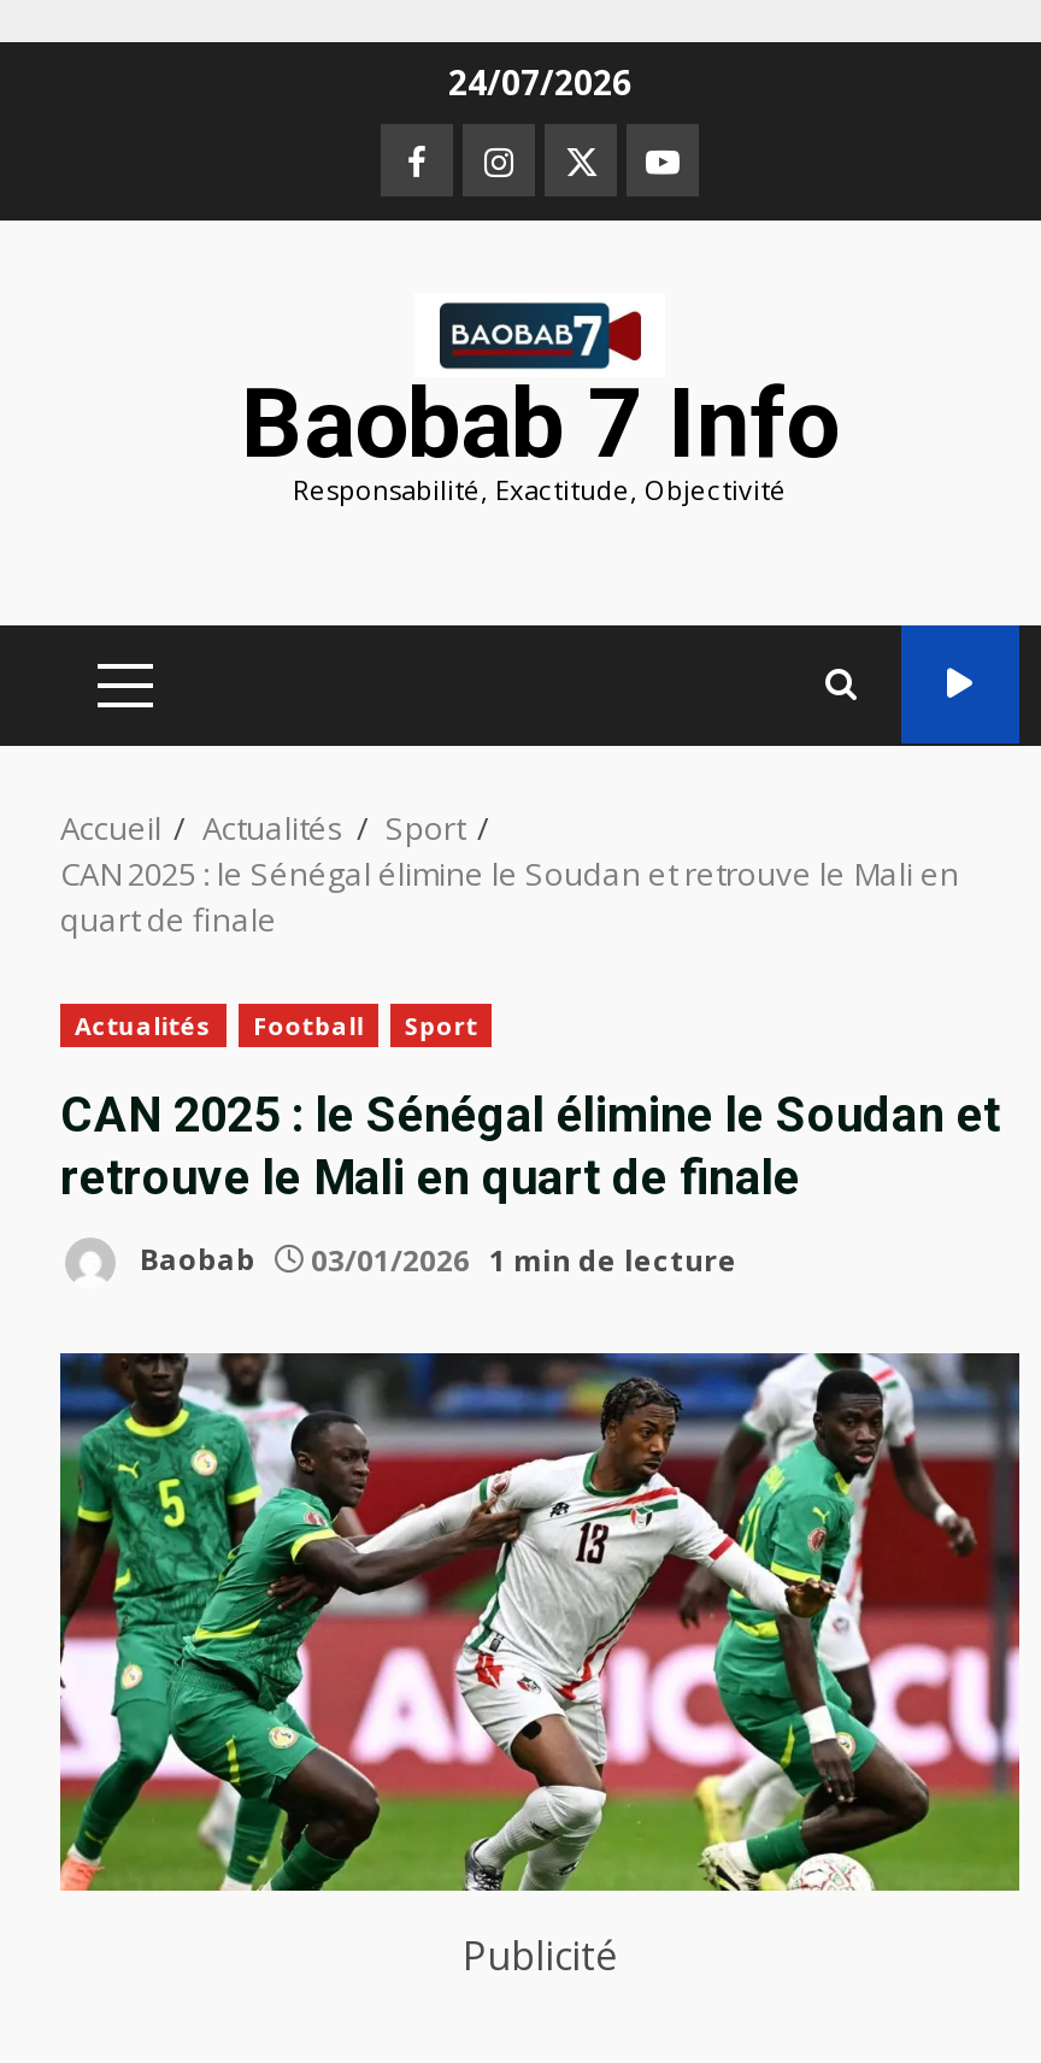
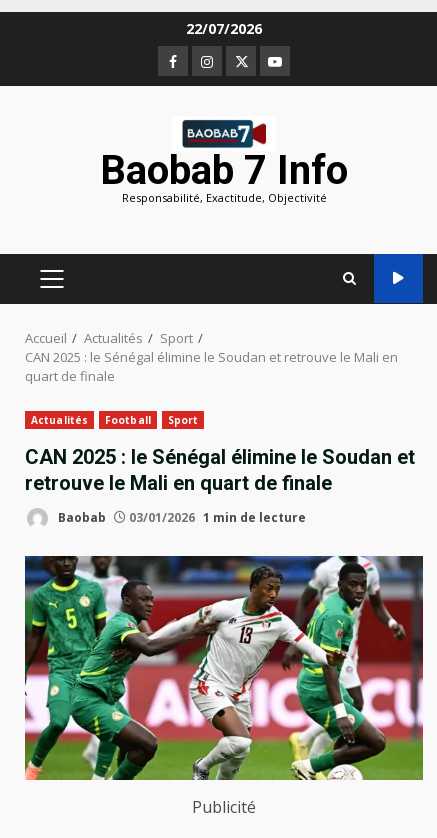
- 24/07/2026
+ 22/07/2026
